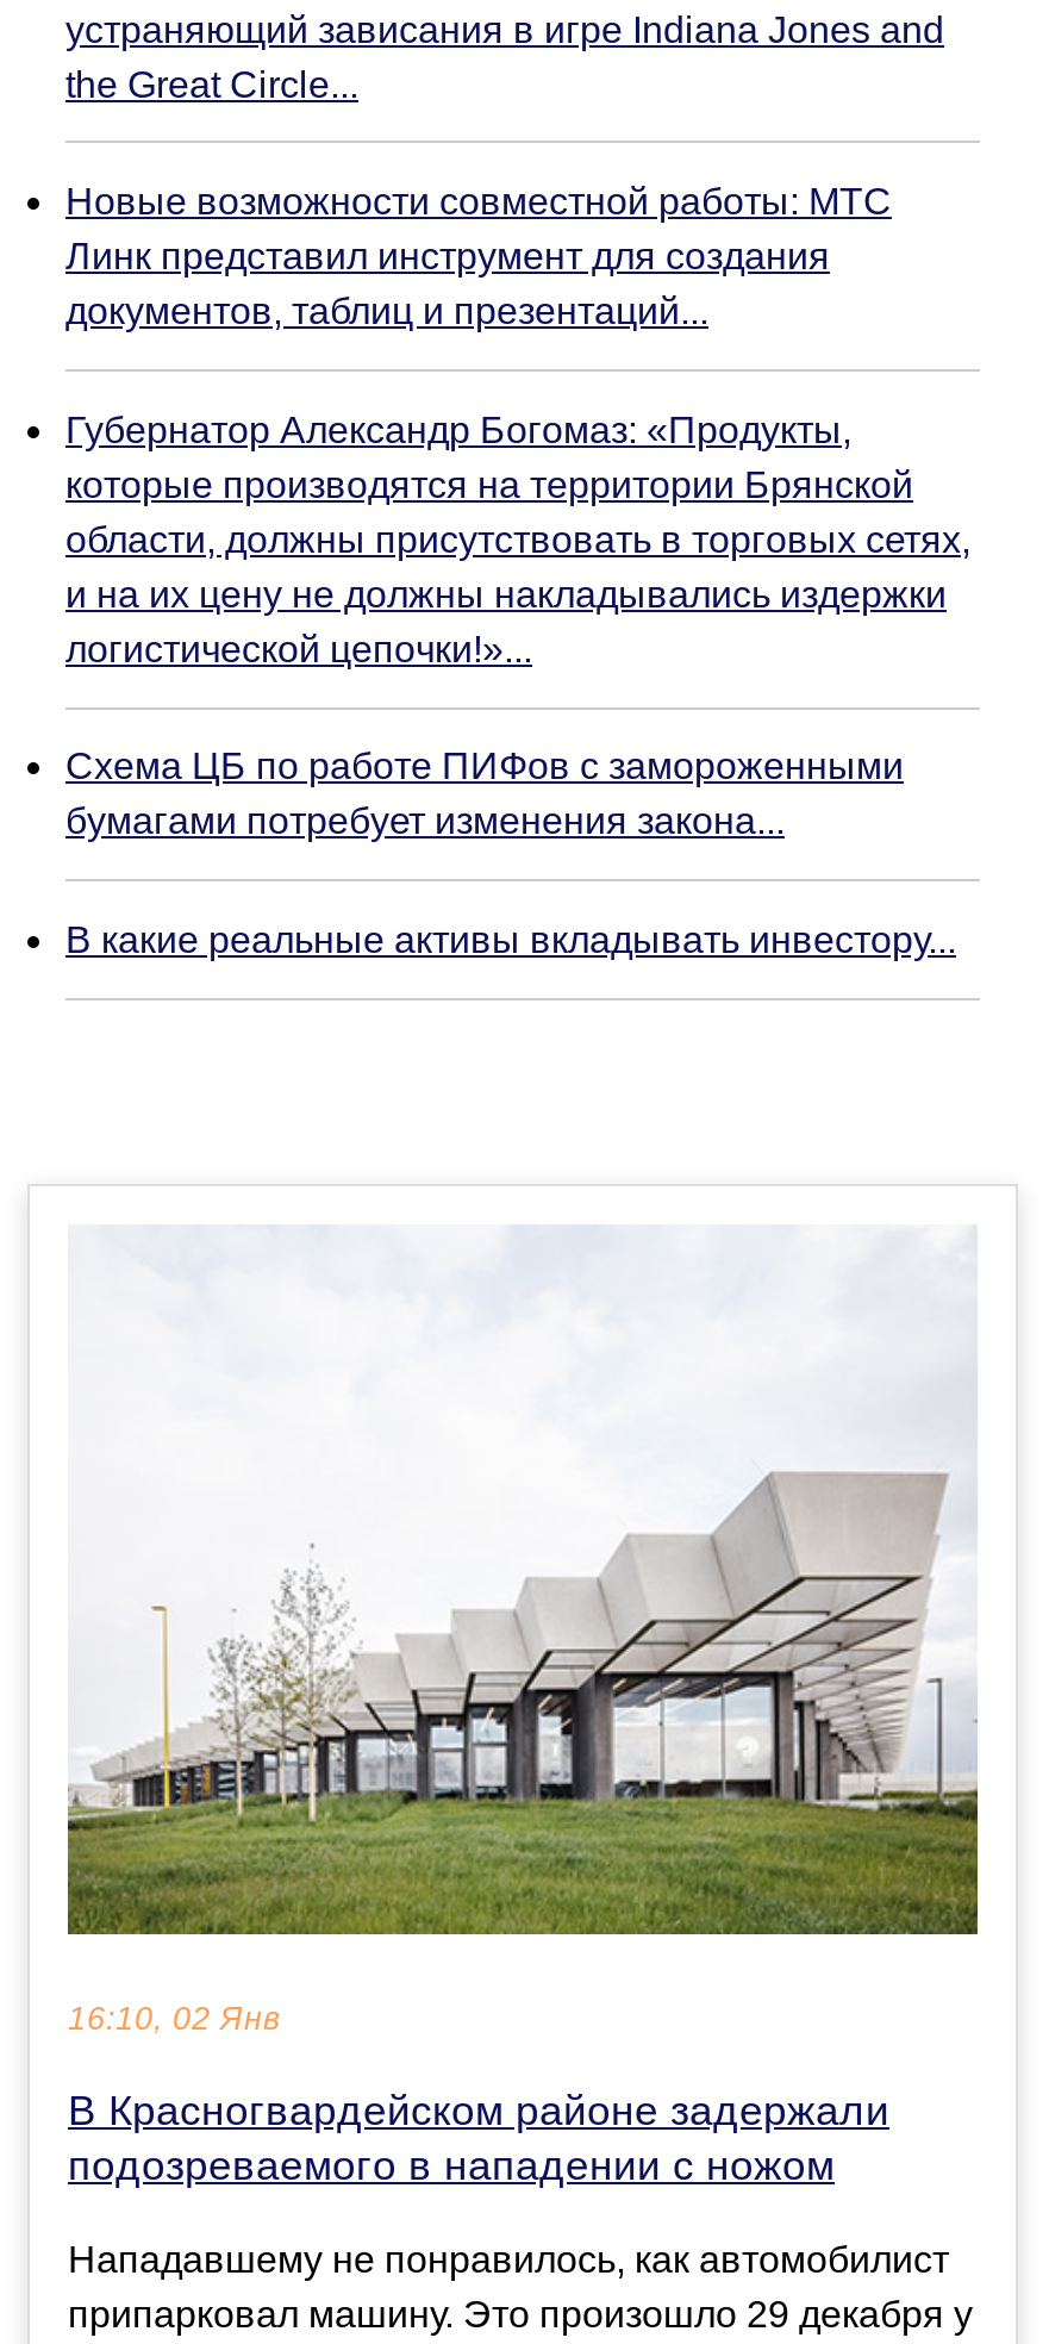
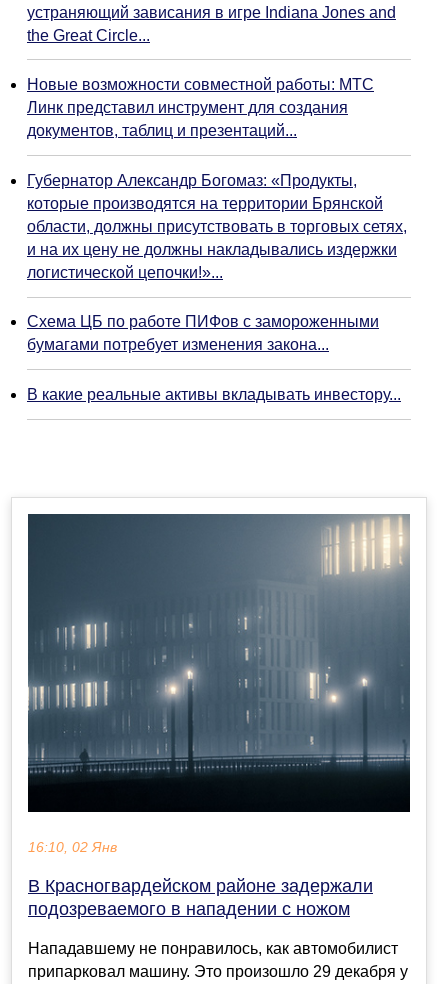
- [image]
+ [image]
